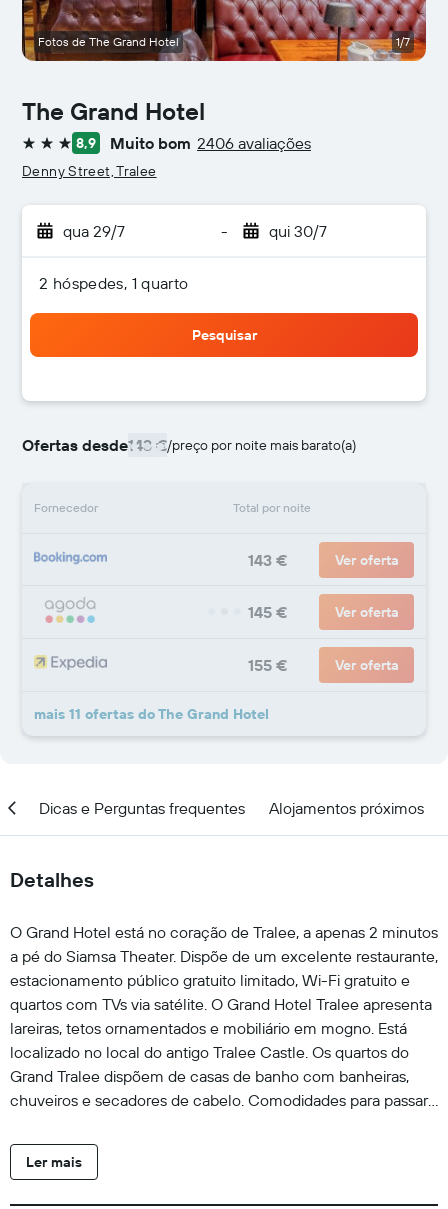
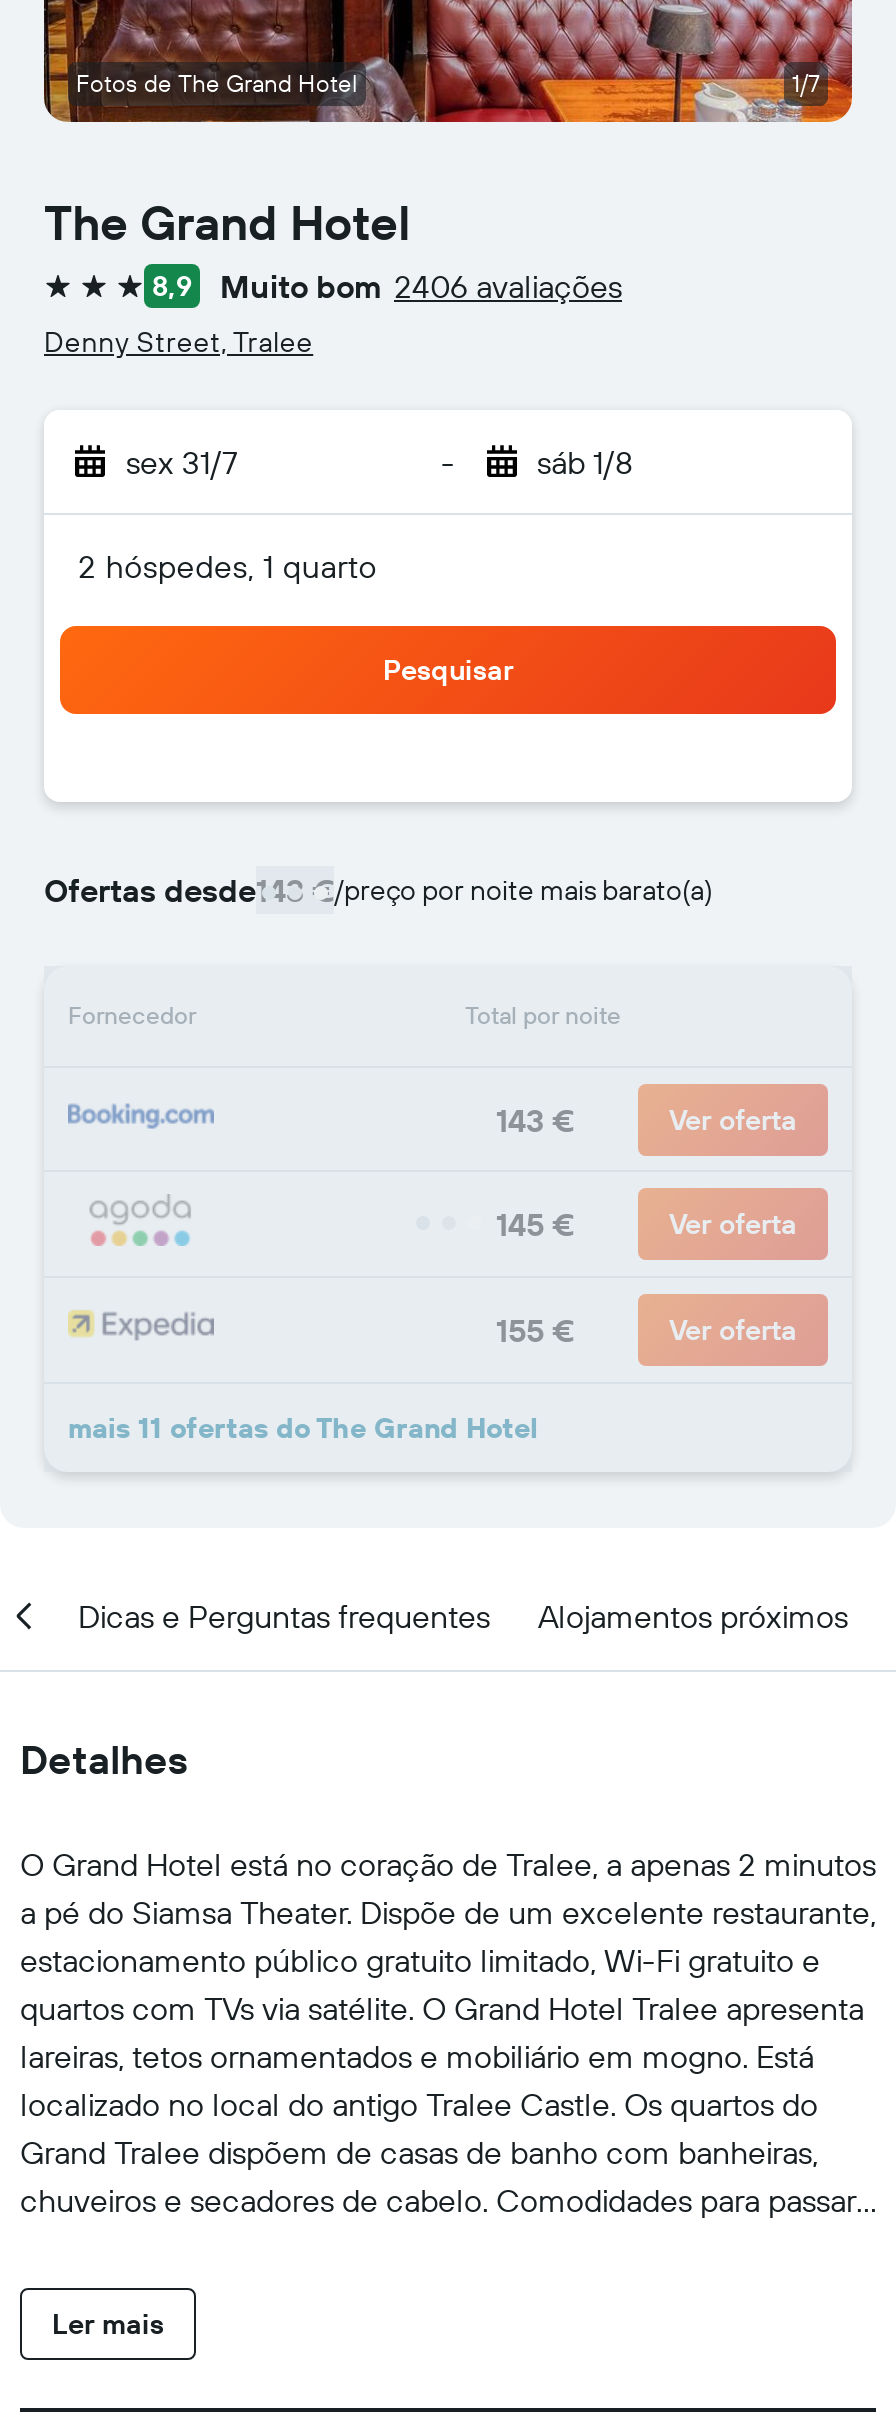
- qua 29/7
+ sex 31/7

- qui 30/7
+ sáb 1/8
